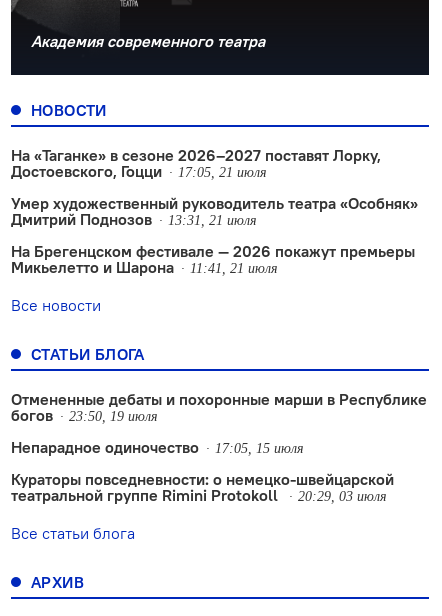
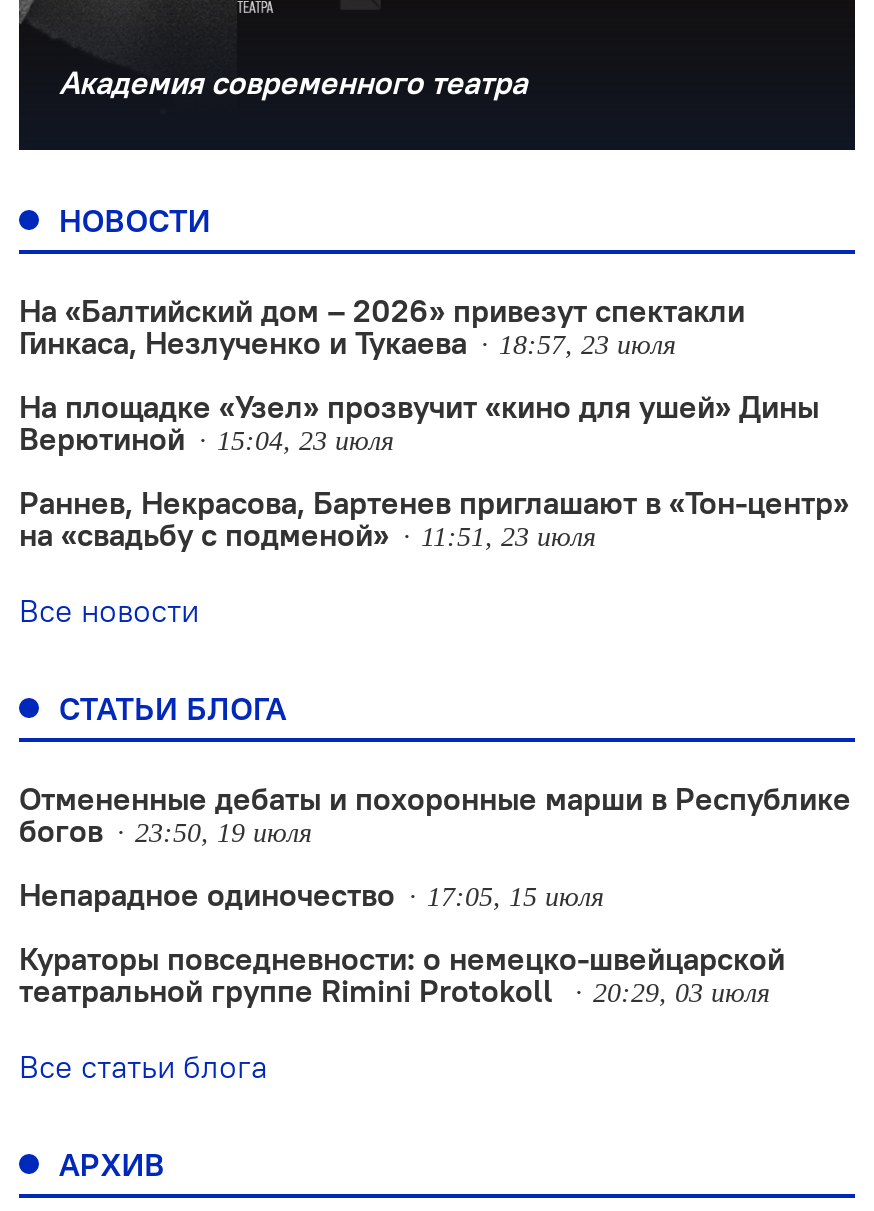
- На «Таганке» в сезоне 2026–2027 поставят Лорку,
- Достоевского, Гоцци
- 17:05, 21 июля
+ На «Балтийский дом – 2026» привезут спектакли
+ Гинкаса, Незлученко и Тукаева
+ 18:57, 23 июля

- Умер художественный руководитель театра «Особняк»
- Дмитрий Поднозов
- 13:31, 21 июля
+ На площадке «Узел» прозвучит «кино для ушей» Дины
+ Верютиной
+ 15:04, 23 июля

- На Брегенцском фестивале — 2026 покажут премьеры
- Микьелетто и Шарона
- 11:41, 21 июля
+ Раннев, Некрасова, Бартенев приглашают в «Тон-центр»
+ на «свадьбу с подменой»
+ 11:51, 23 июля
